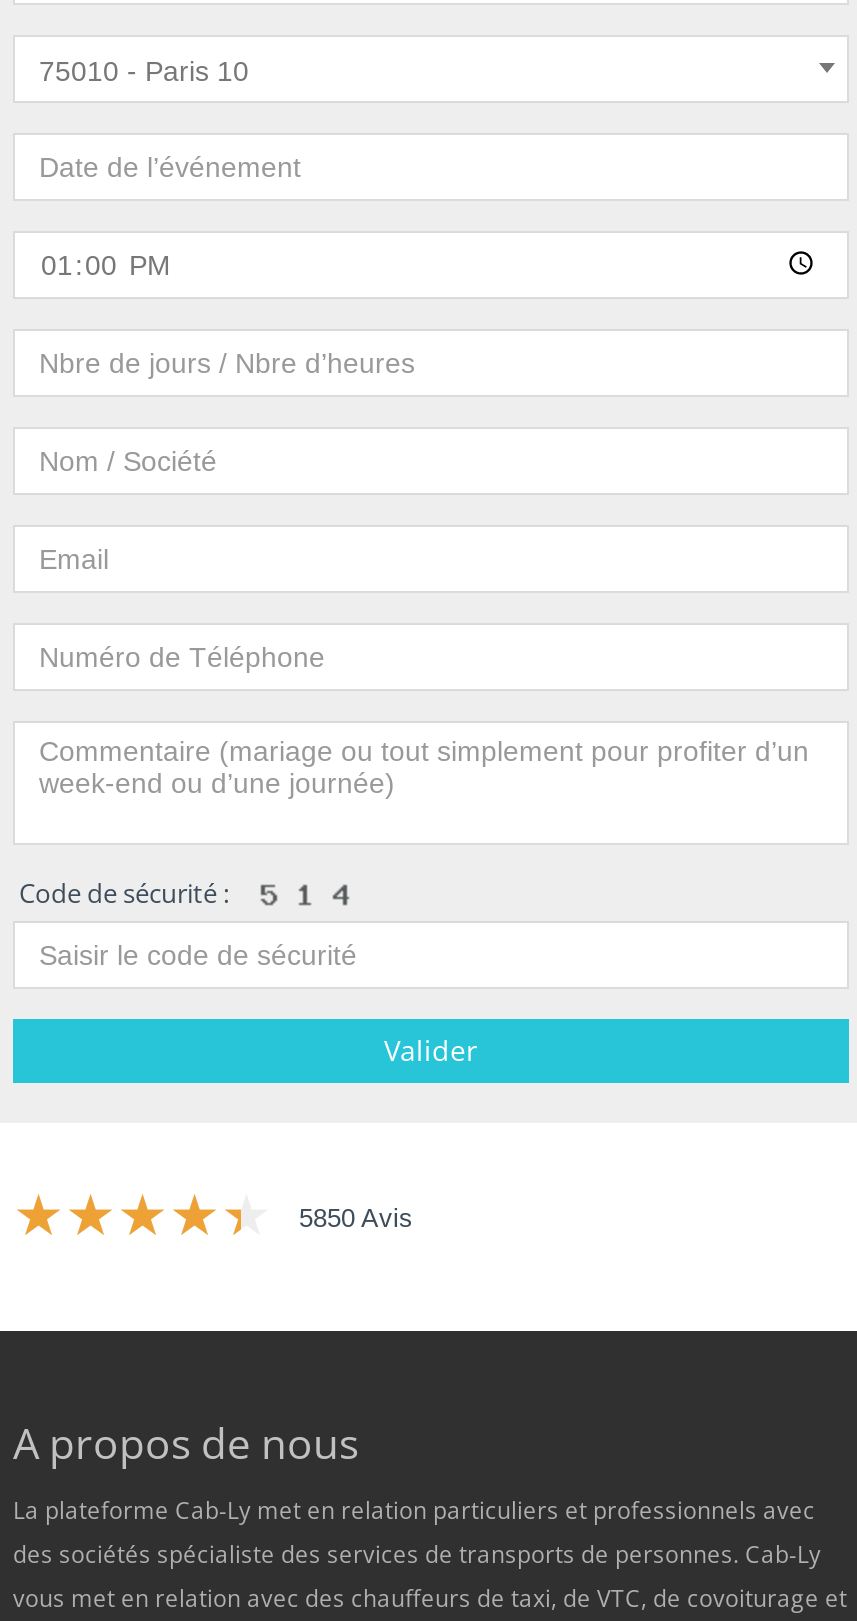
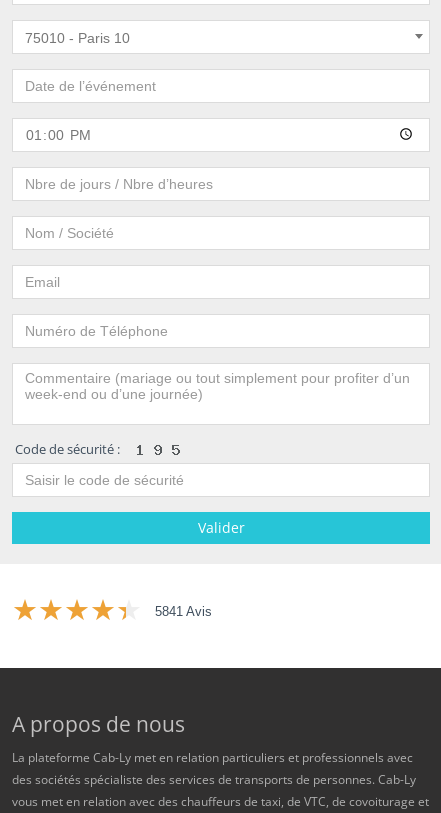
- 5850 Avis
+ 5841 Avis
